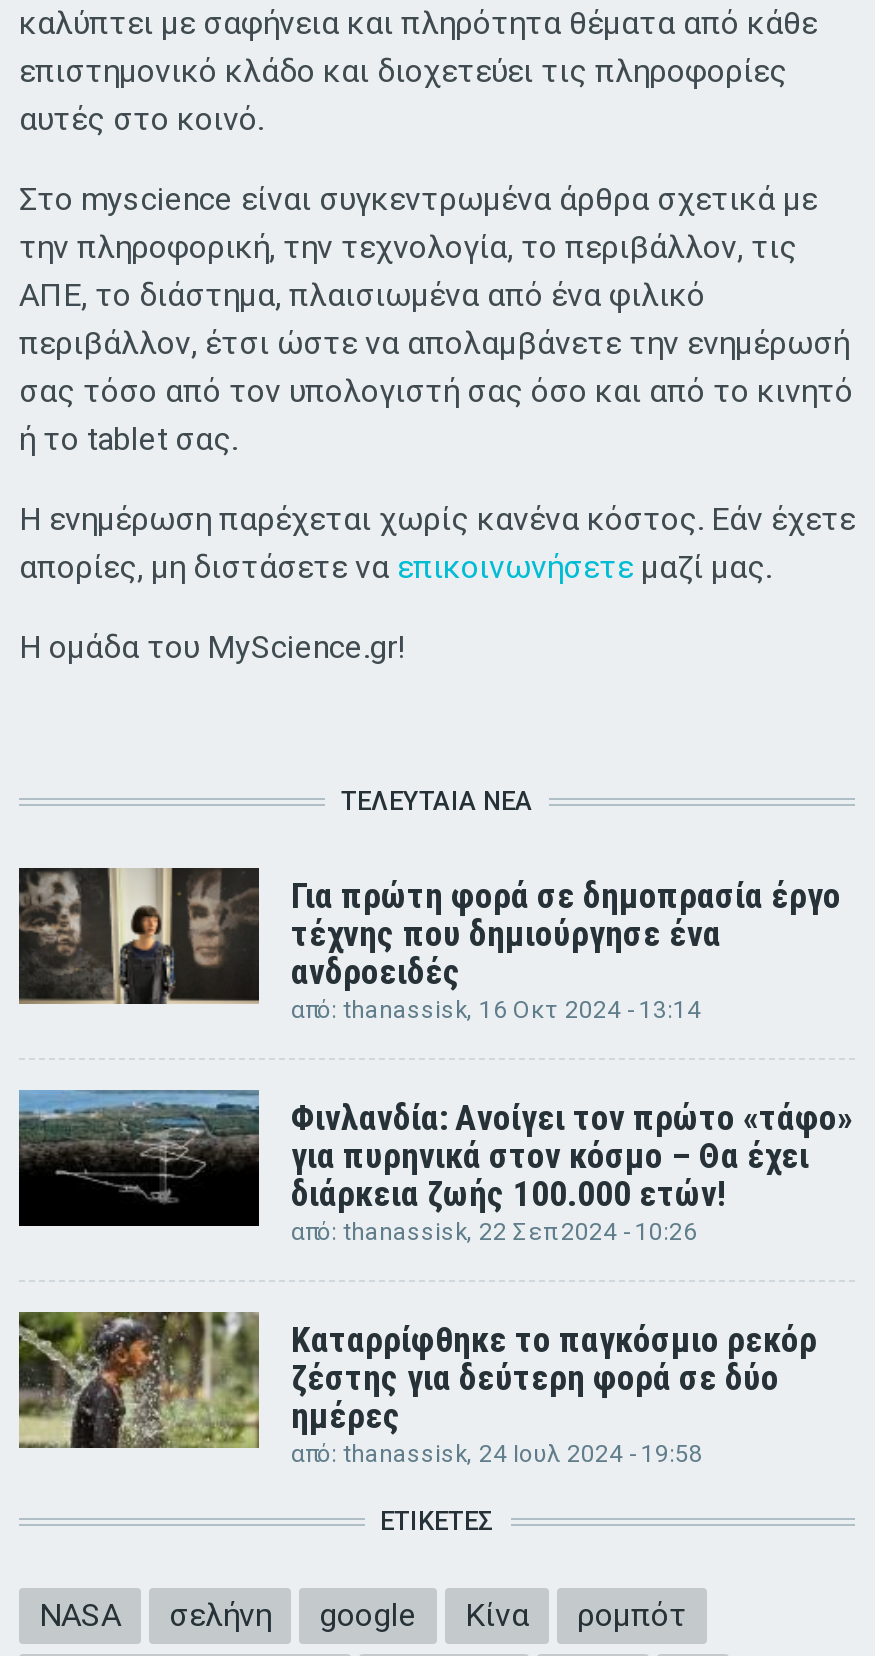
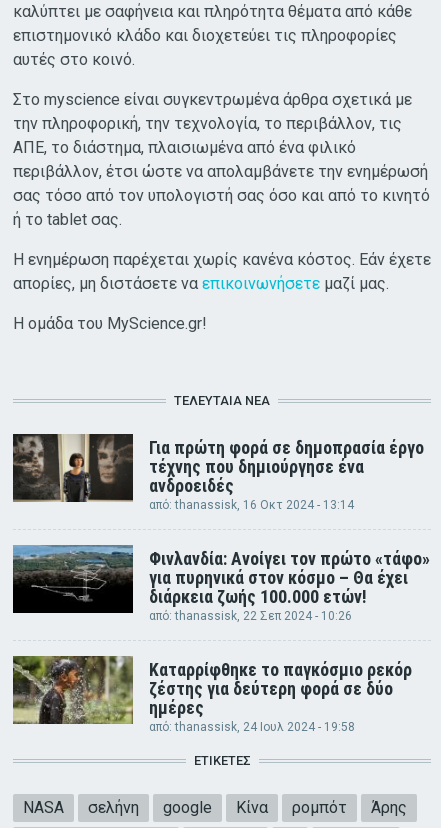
+ Άρης
